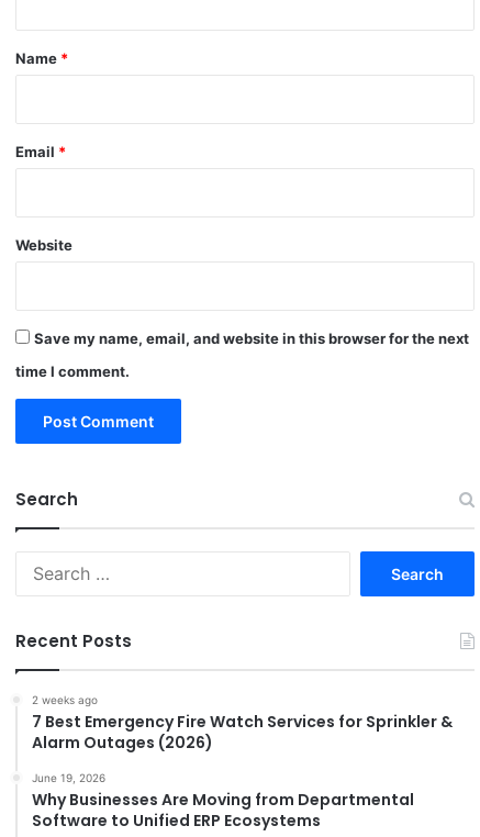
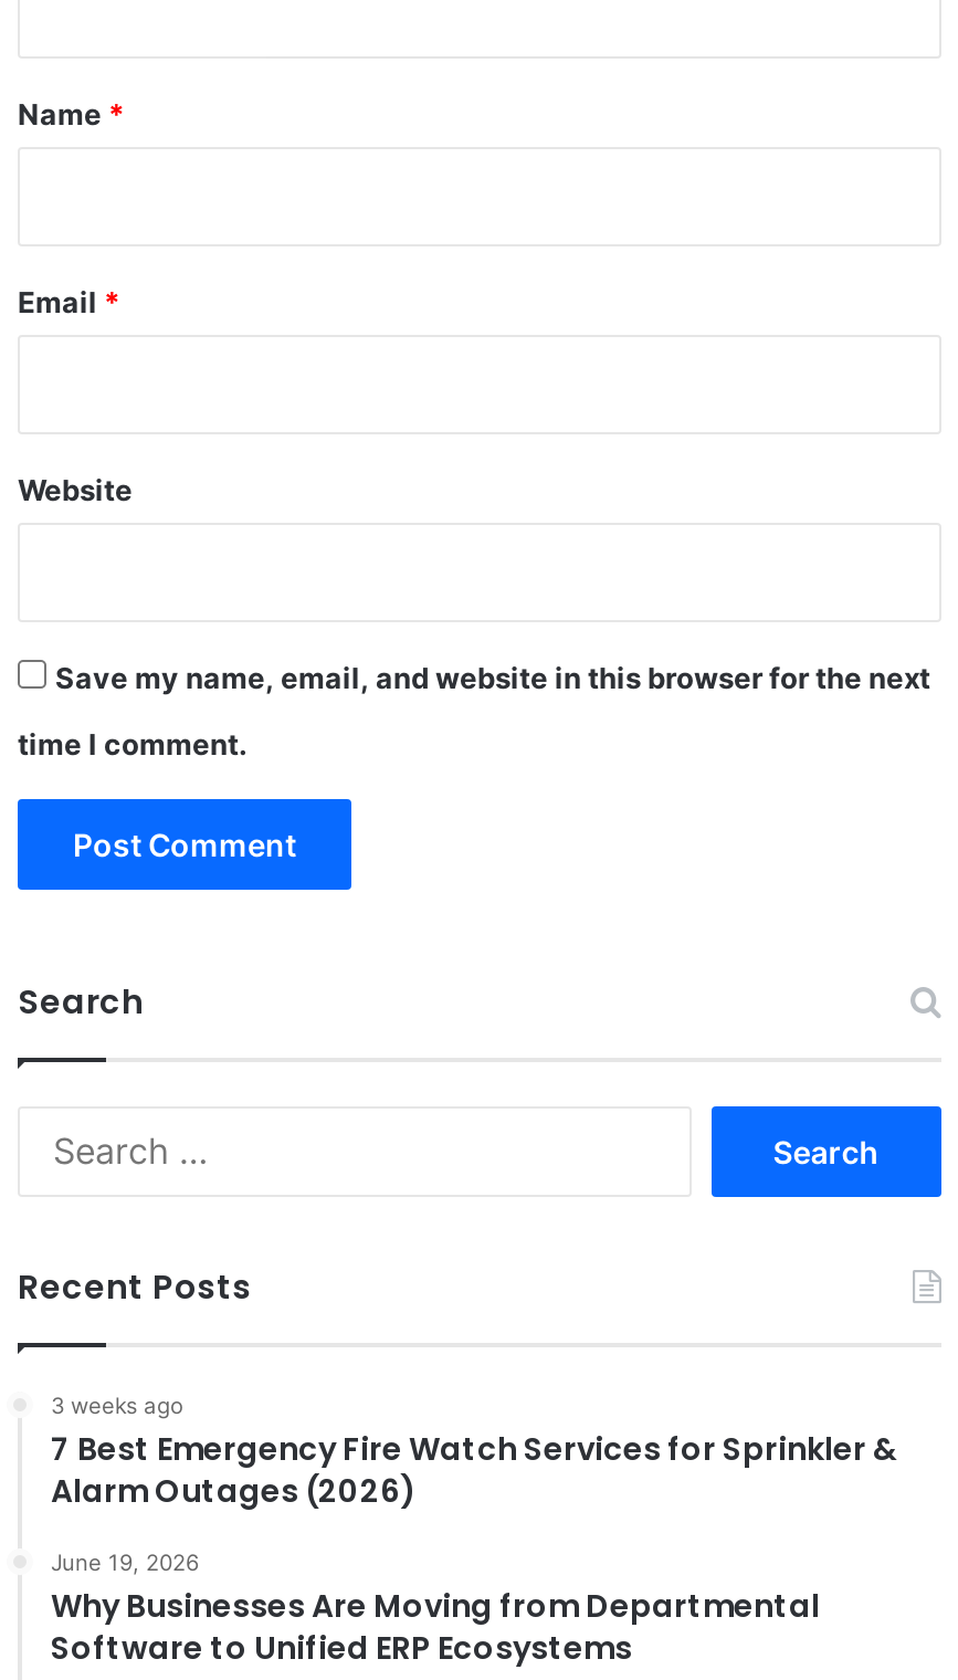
- 2 weeks ago
+ 3 weeks ago
